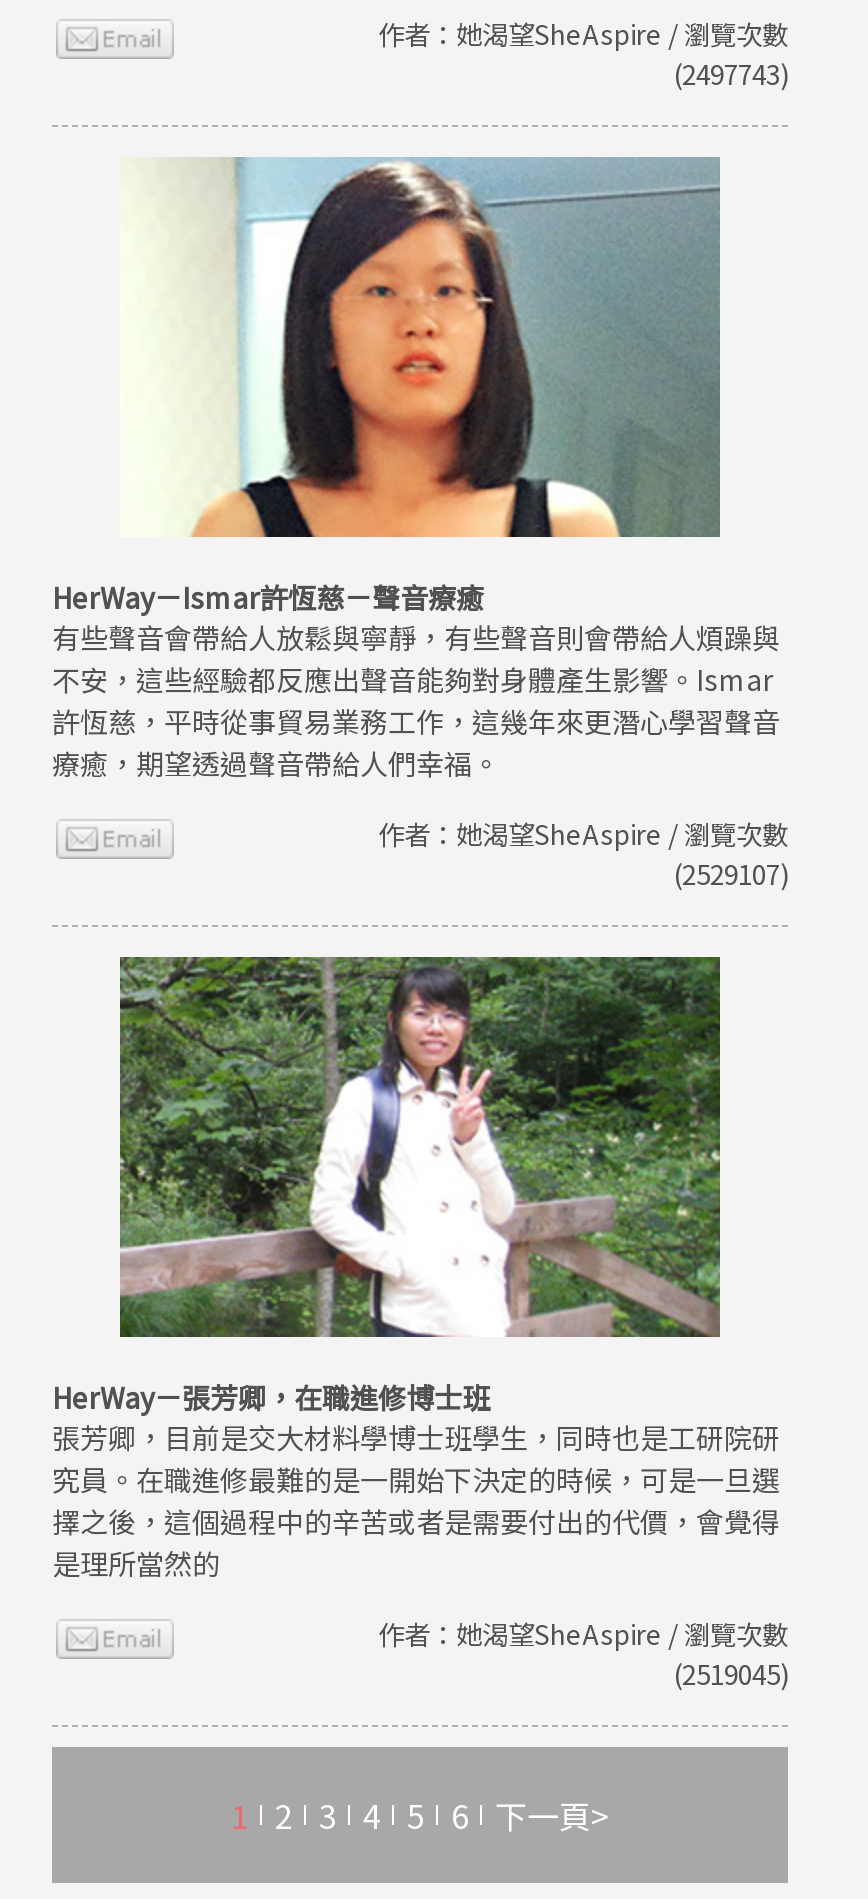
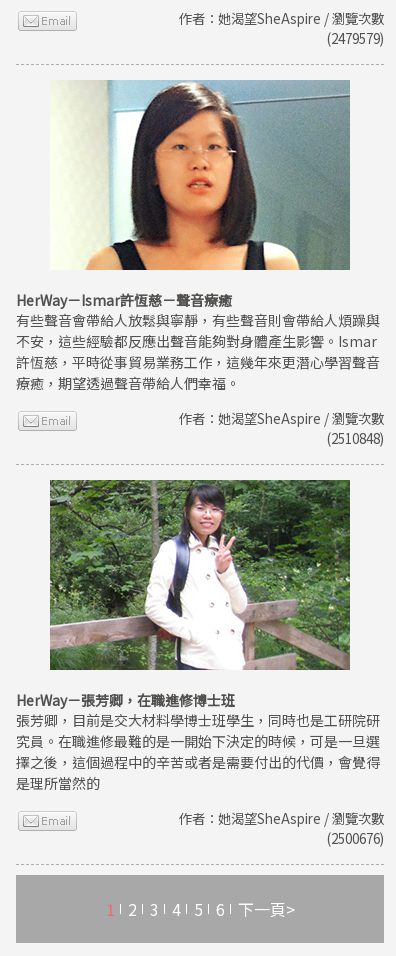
- (2497743)
+ (2479579)

- (2529107)
+ (2510848)

- (2519045)
+ (2500676)
